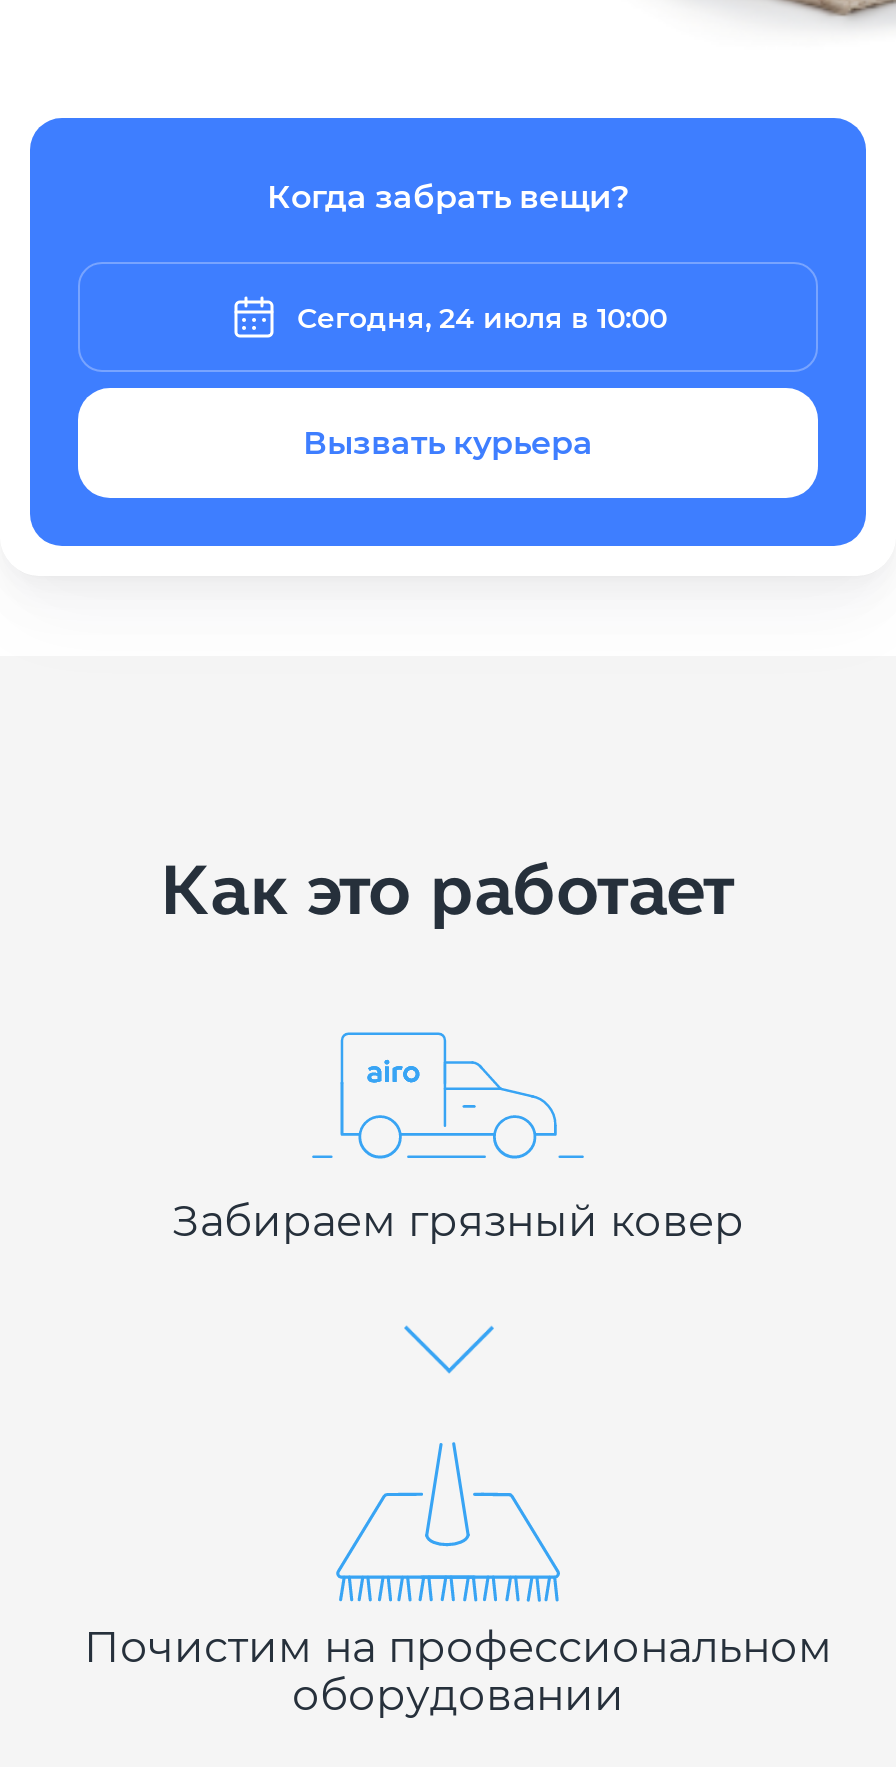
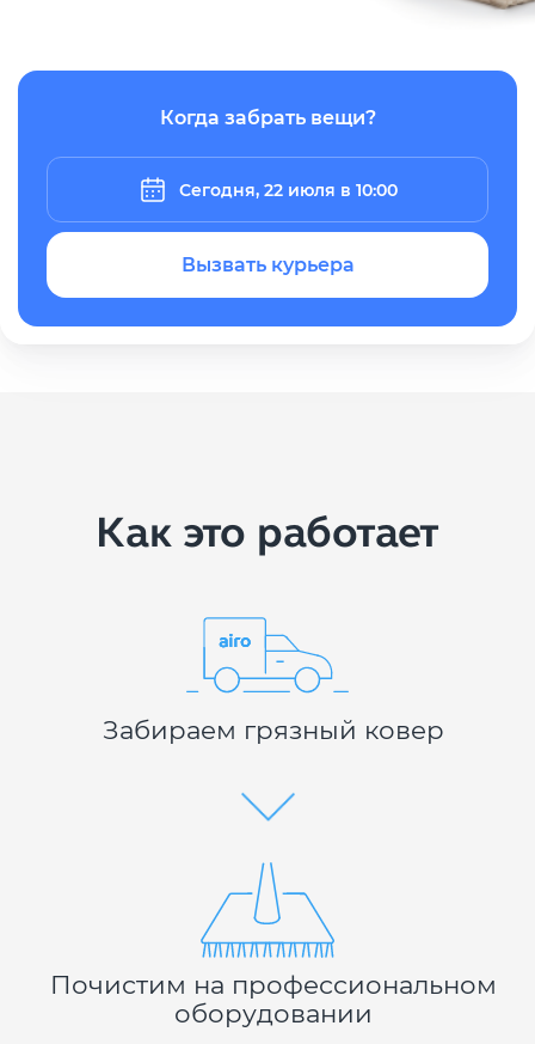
- Сегодня, 24 июля в 10:00
+ Сегодня, 22 июля в 10:00
